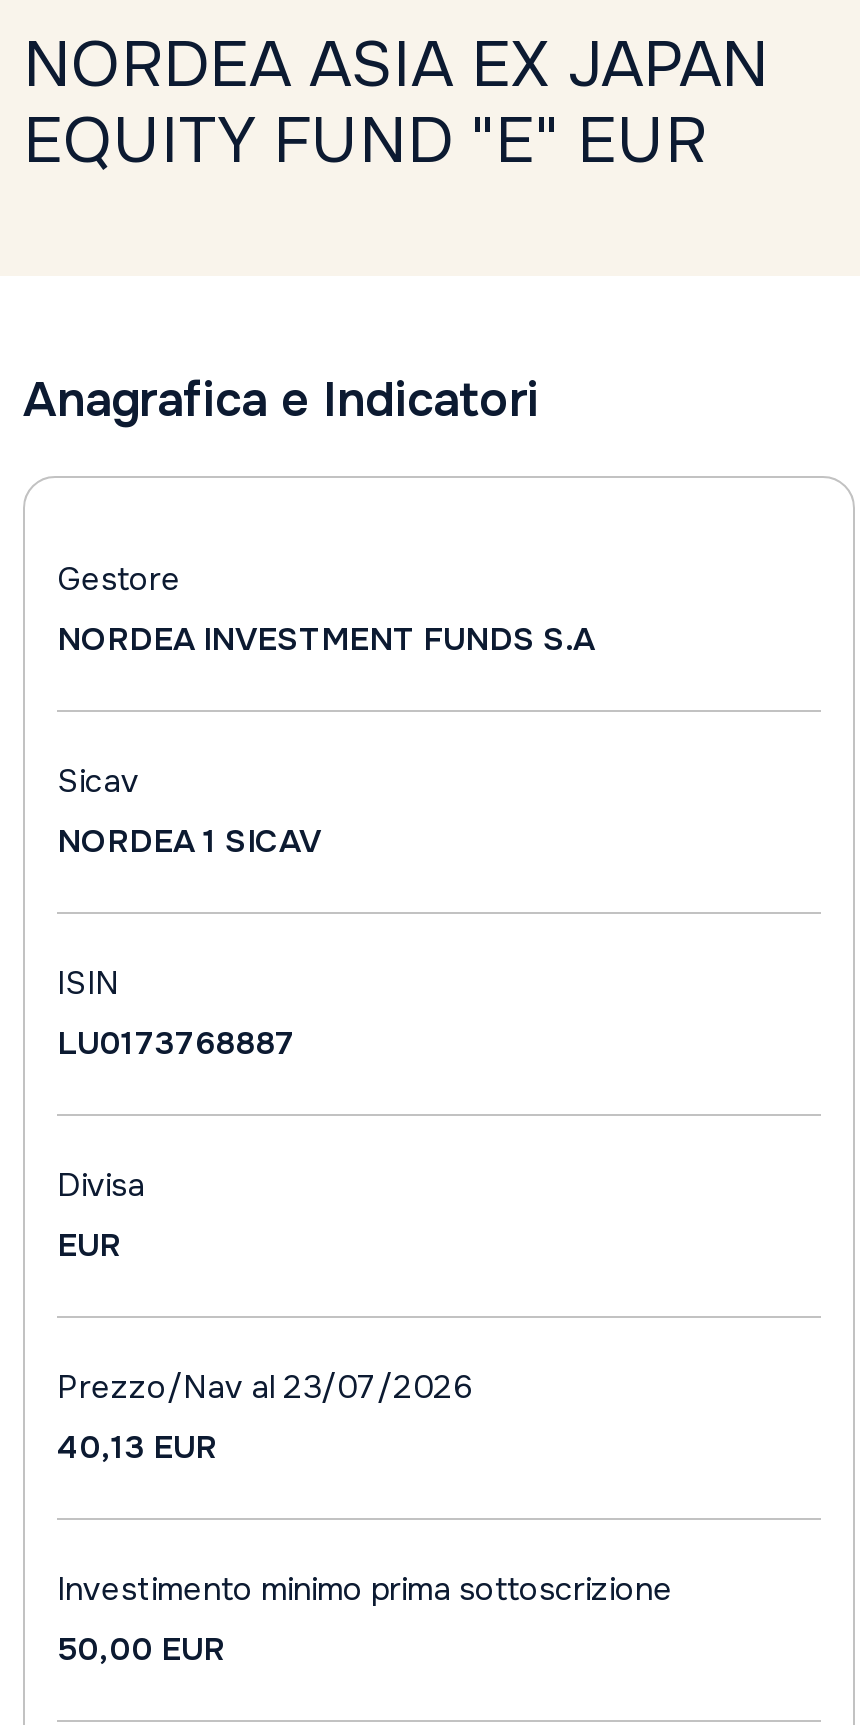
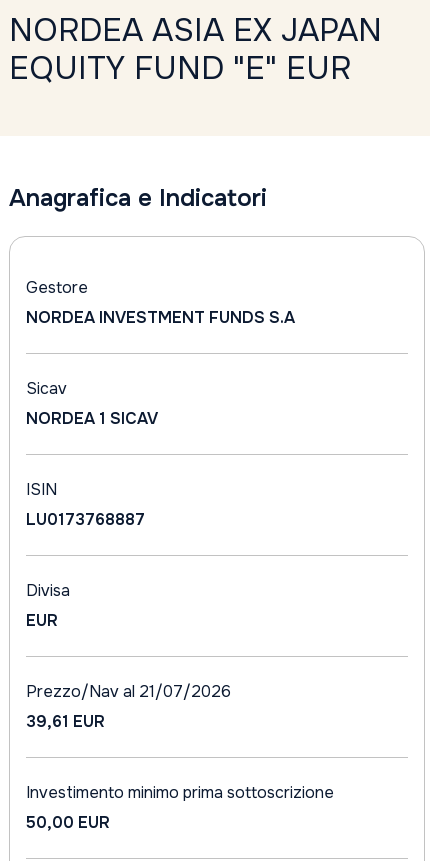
- Prezzo/Nav al 23/07/2026
+ Prezzo/Nav al 21/07/2026

- 40,13 EUR
+ 39,61 EUR
